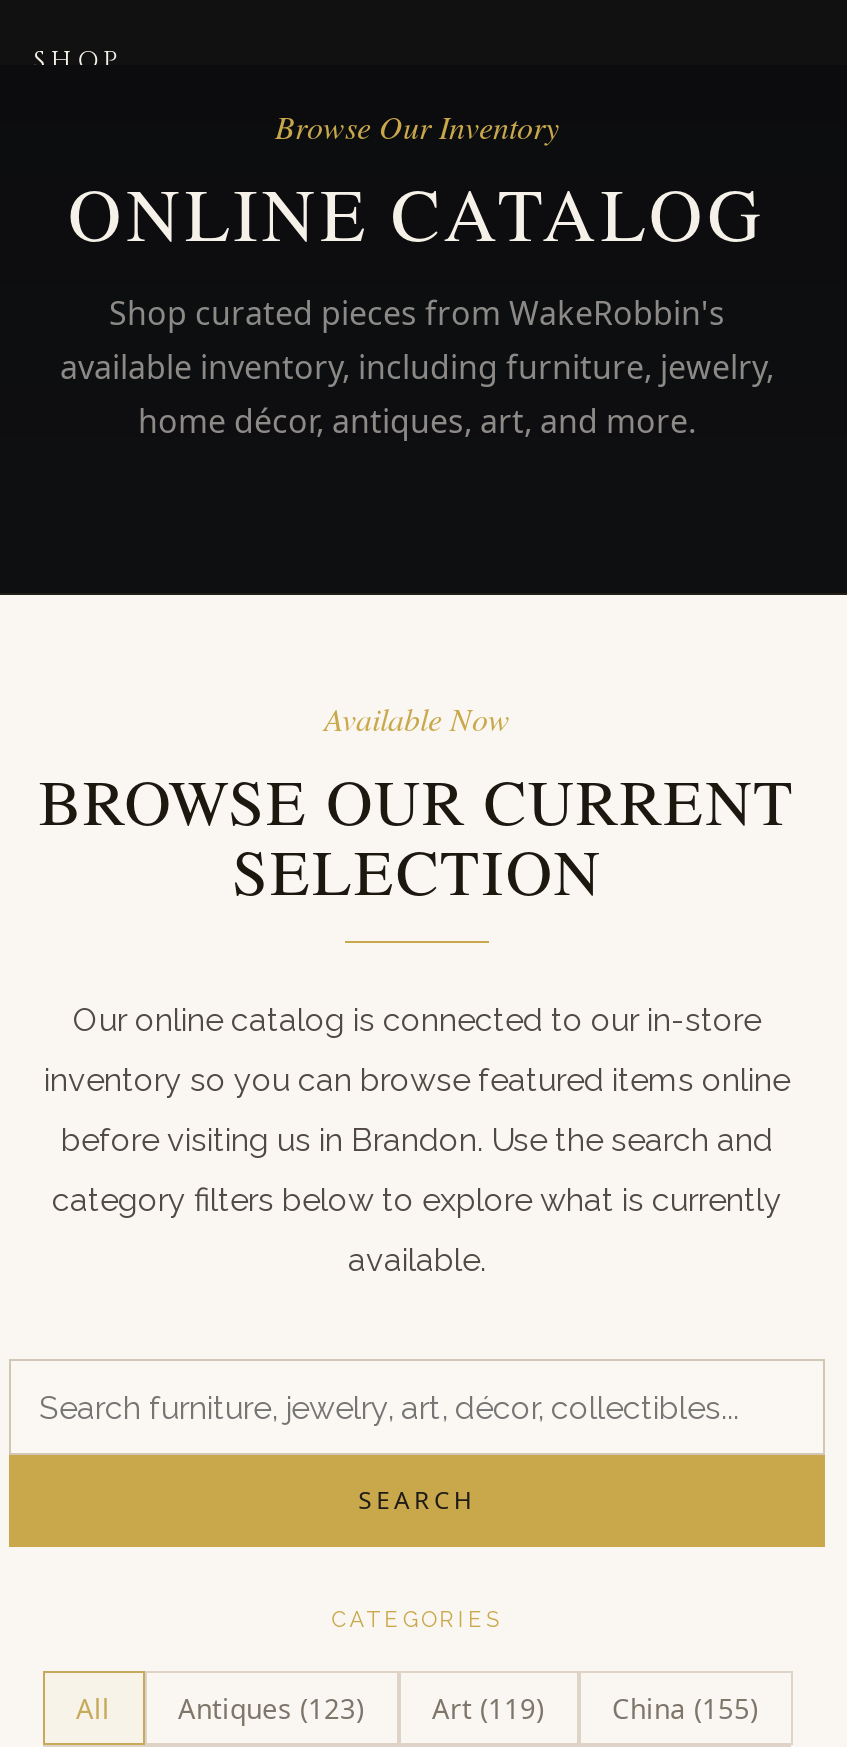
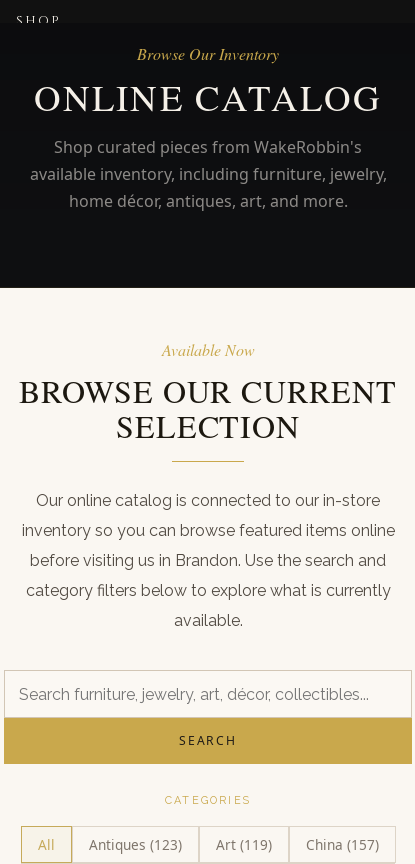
- All Antiques (123) Art (119) China (155)
+ All Antiques (123) Art (119) China (157)
